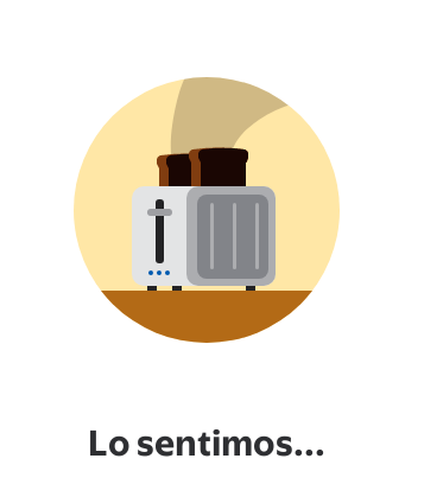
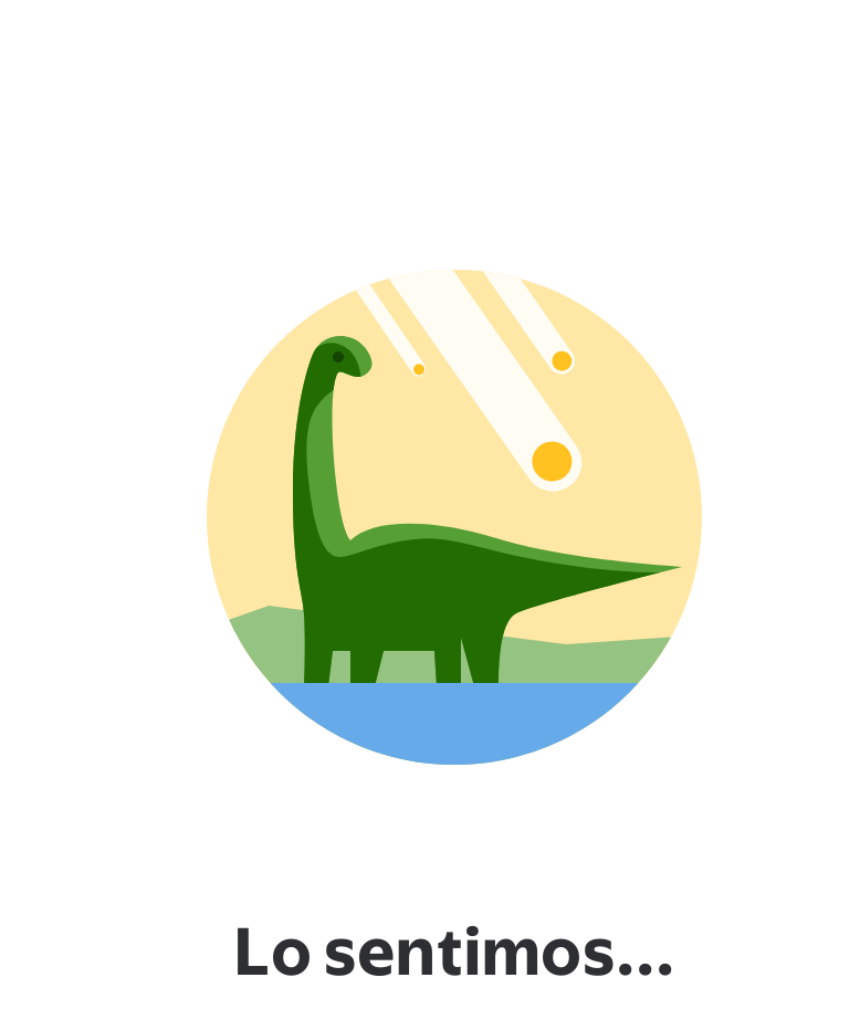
- [image]
+ [image]
